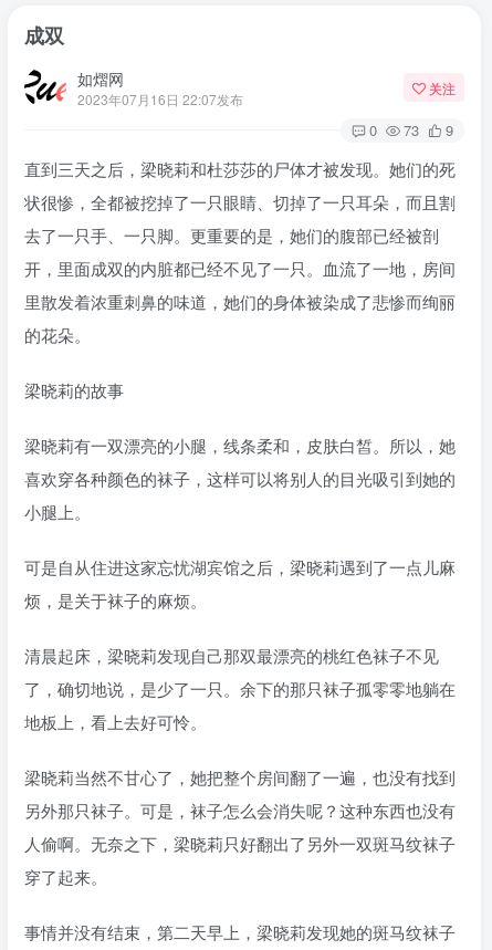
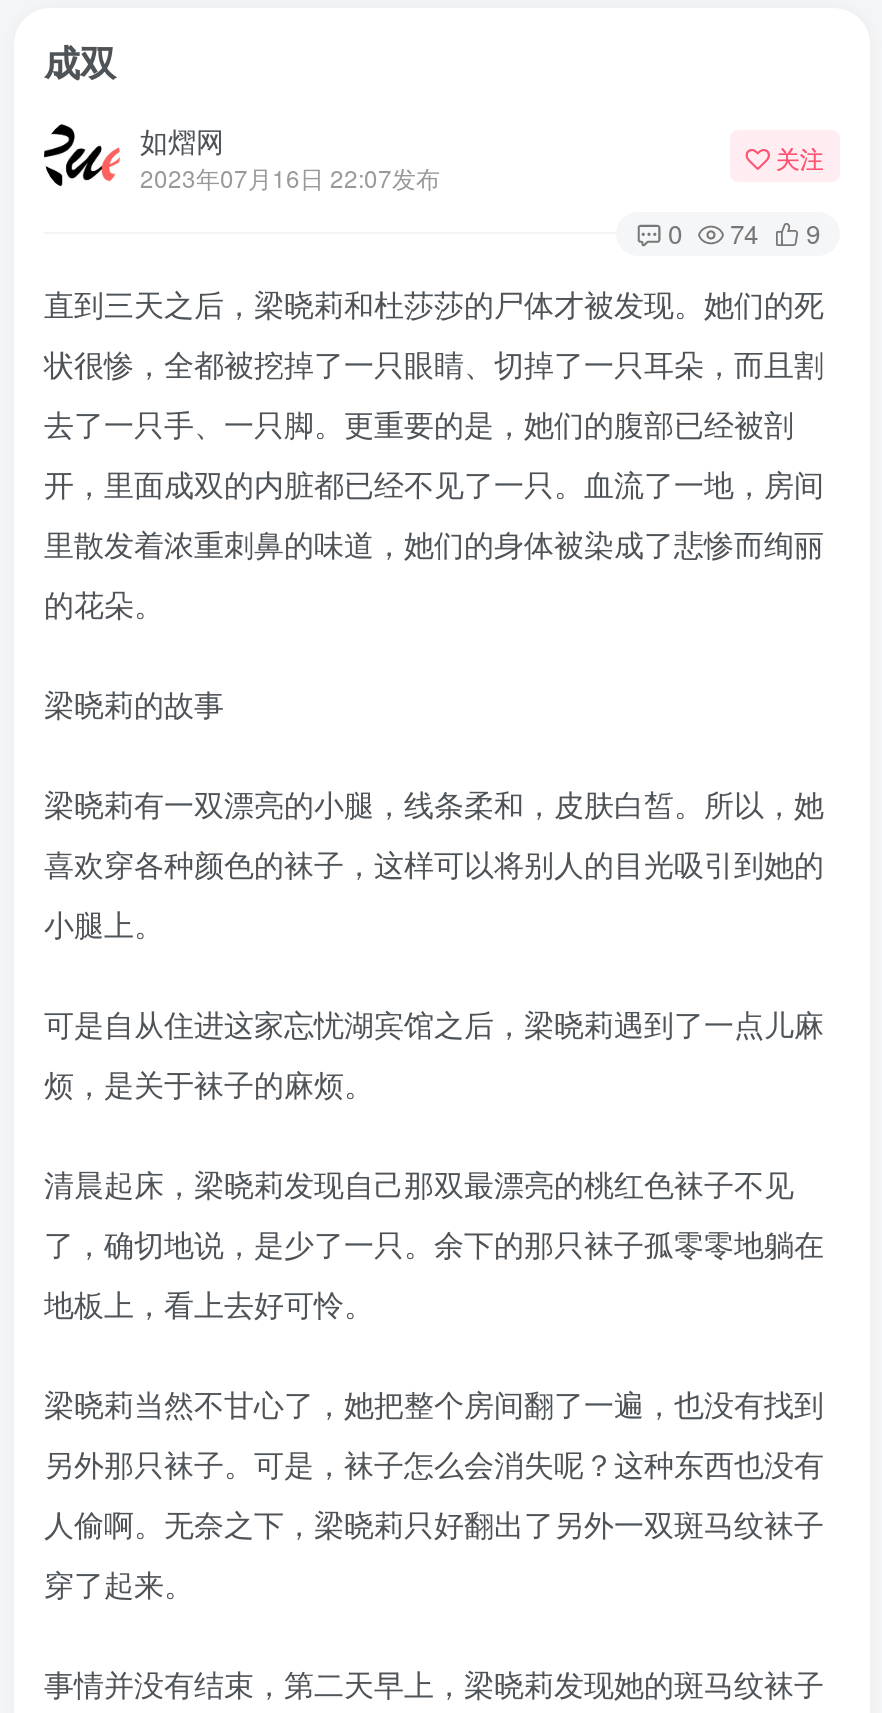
- 0 73 9
+ 0 74 9
